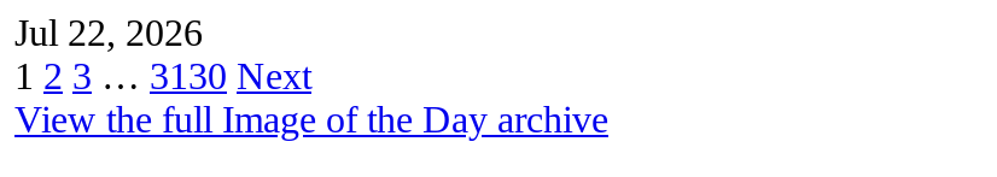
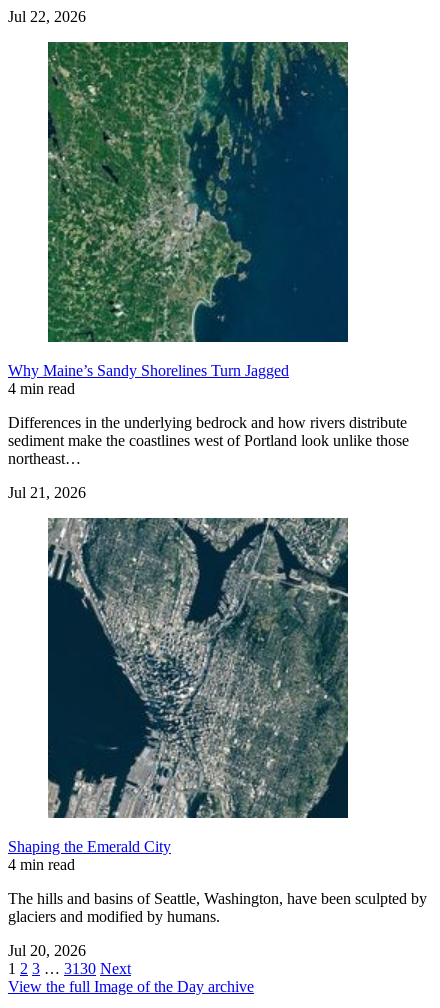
+ [image]
+ Why Maine’s Sandy Shorelines Turn Jagged
+ 4 min read
+ Differences in the underlying bedrock and how rivers distribute
+ sediment make the coastlines west of Portland look unlike those
+ northeast…
+ Jul 21, 2026

+ [image]
+ Shaping the Emerald City
+ 4 min read
+ The hills and basins of Seattle, Washington, have been sculpted by
+ glaciers and modified by humans.
+ Jul 20, 2026
